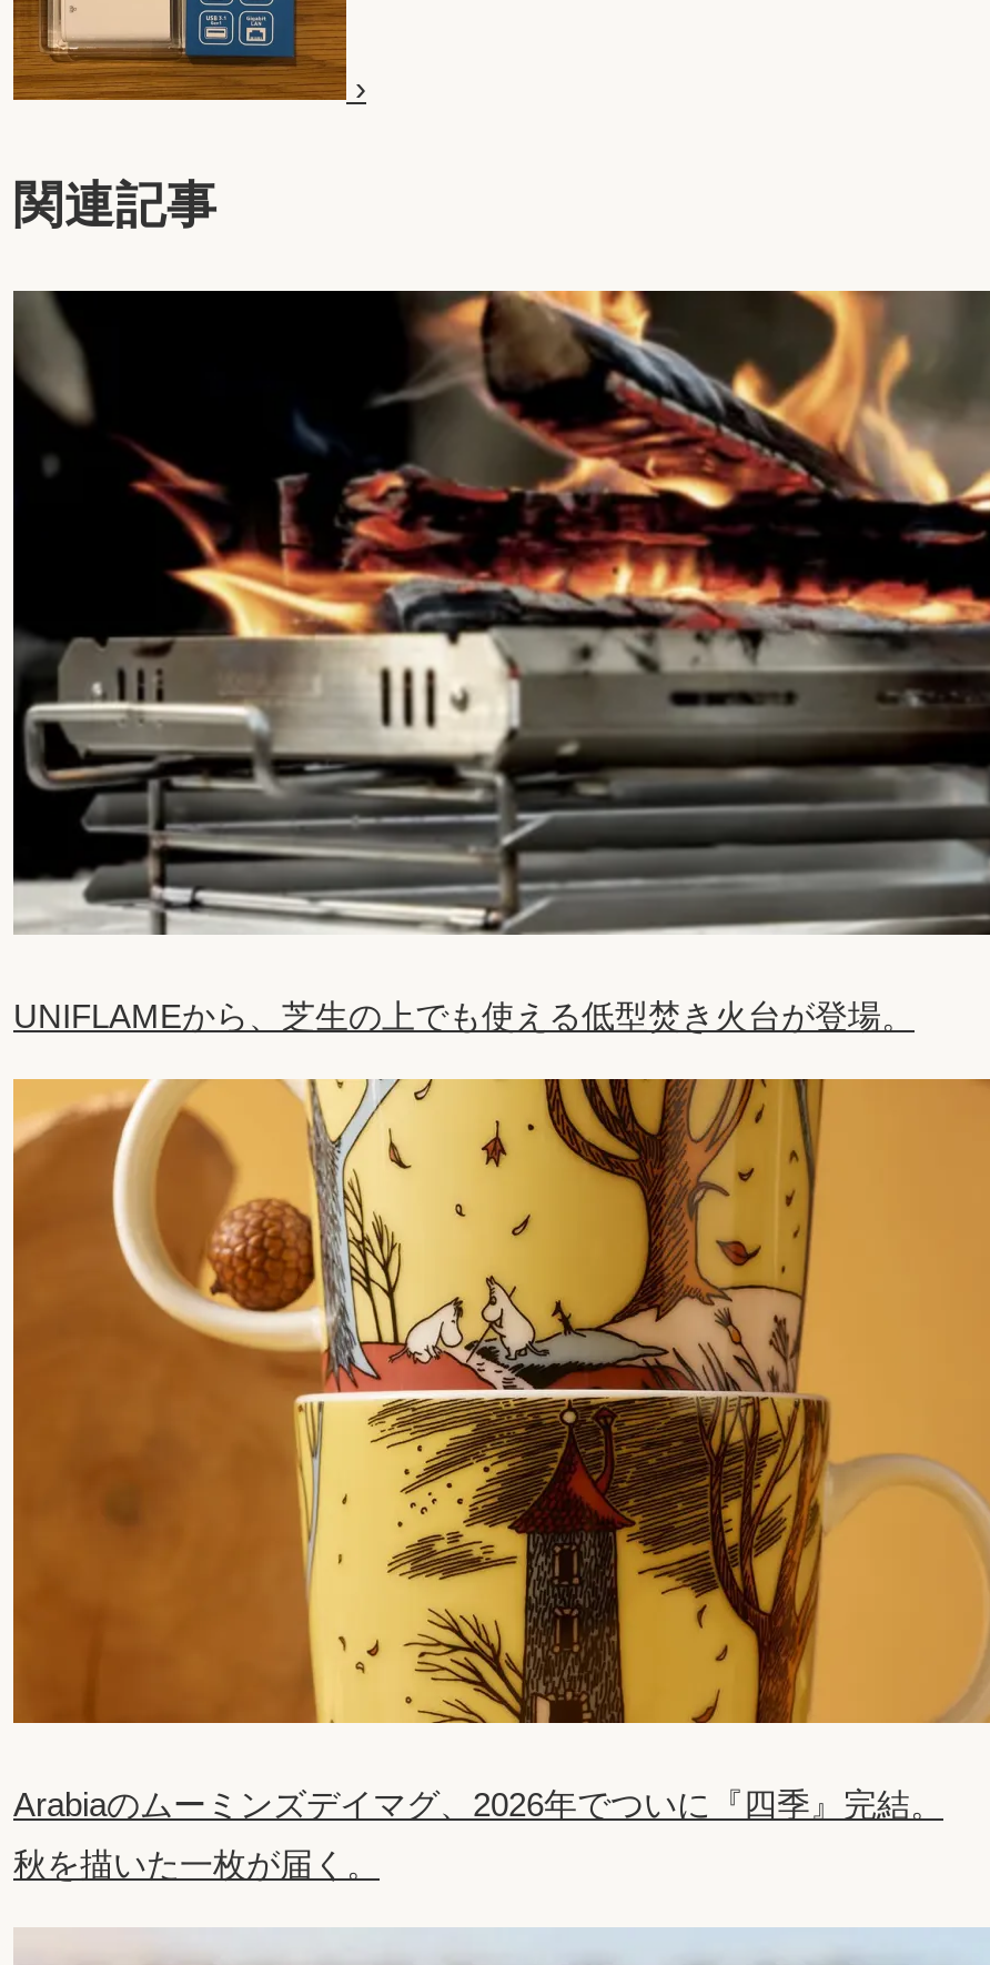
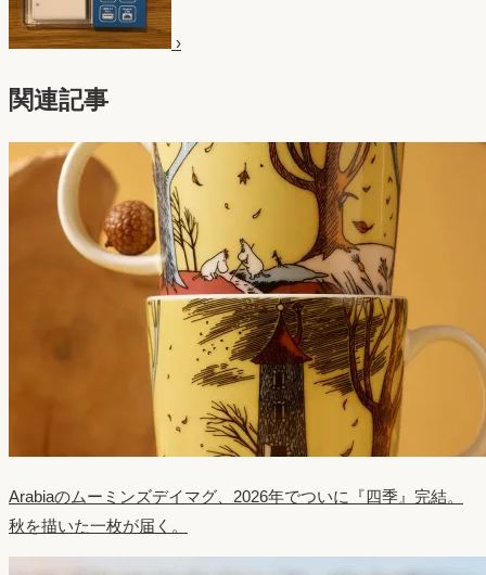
- [image]
- UNIFLAMEから、芝生の上でも使える低型焚き火台が登場。
